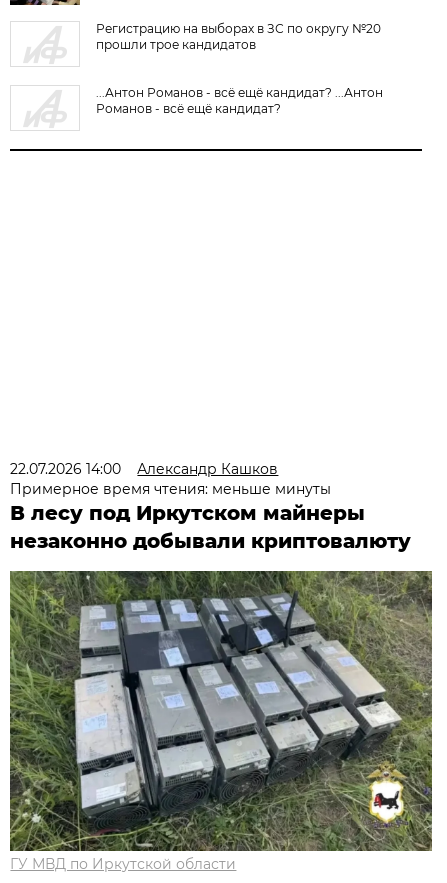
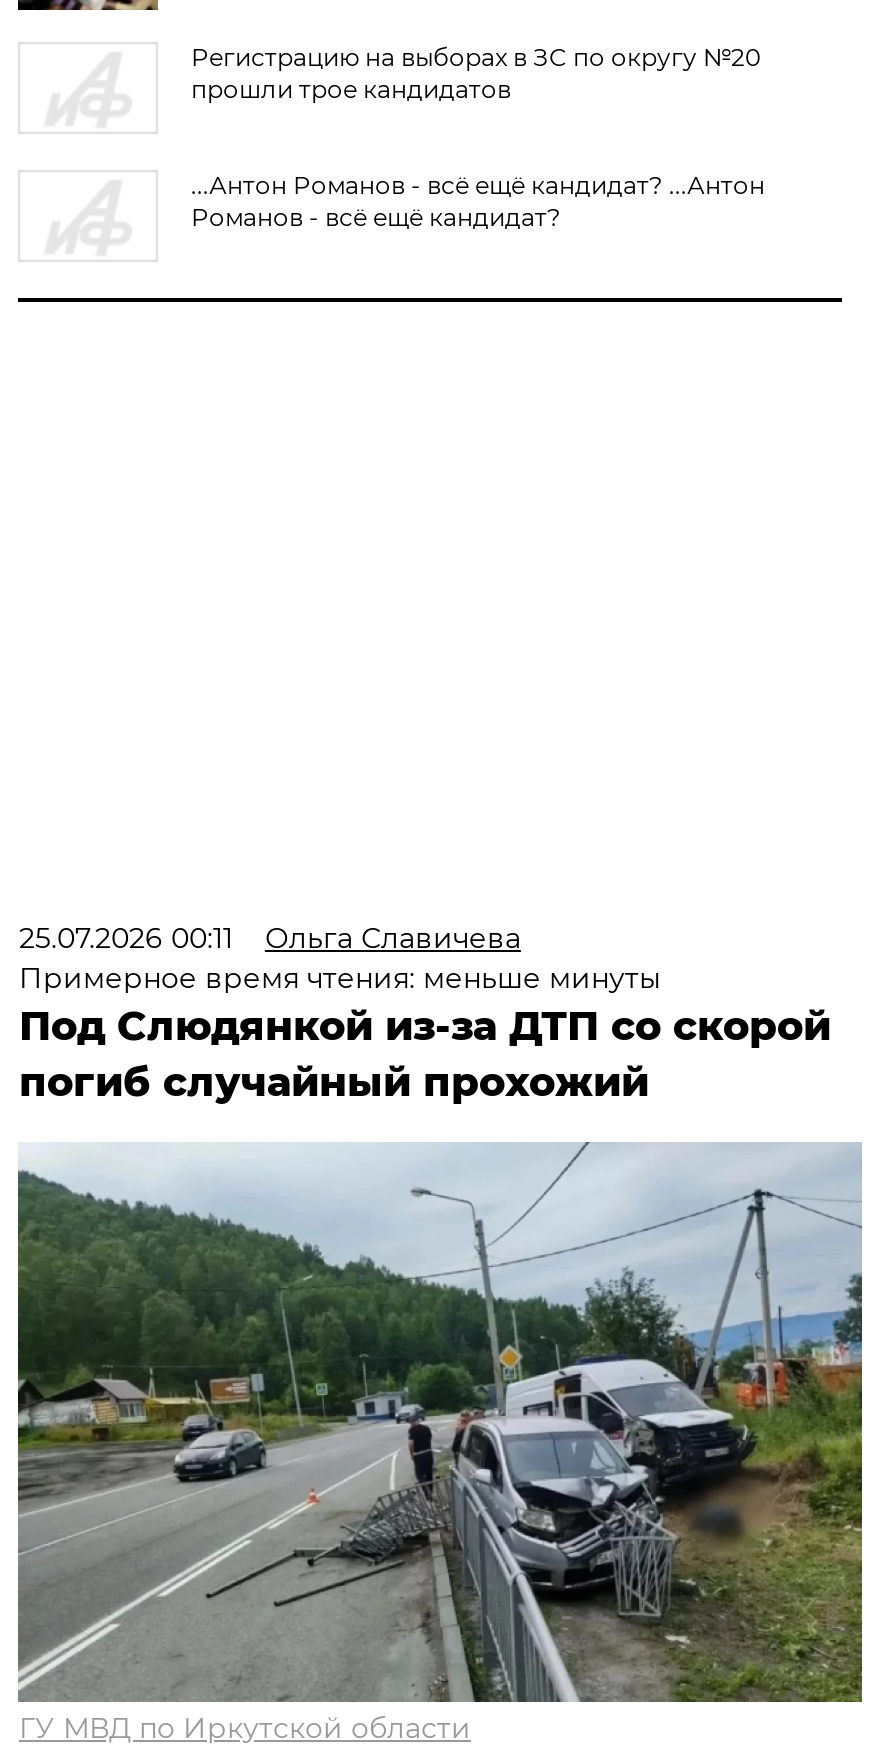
- 22.07.2026 14:00
- Александр Кашков
+ 25.07.2026 00:11
+ Ольга Славичева

- В лесу под Иркутском майнеры
- незаконно добывали криптовалюту
+ Под Слюдянкой из-за ДТП со скорой
+ погиб случайный прохожий

- [image]
+ [image]
